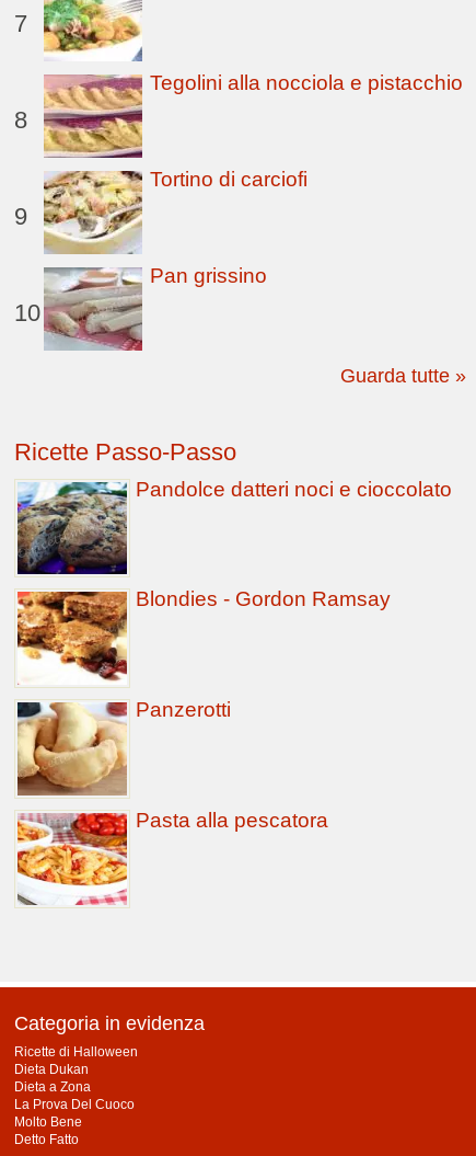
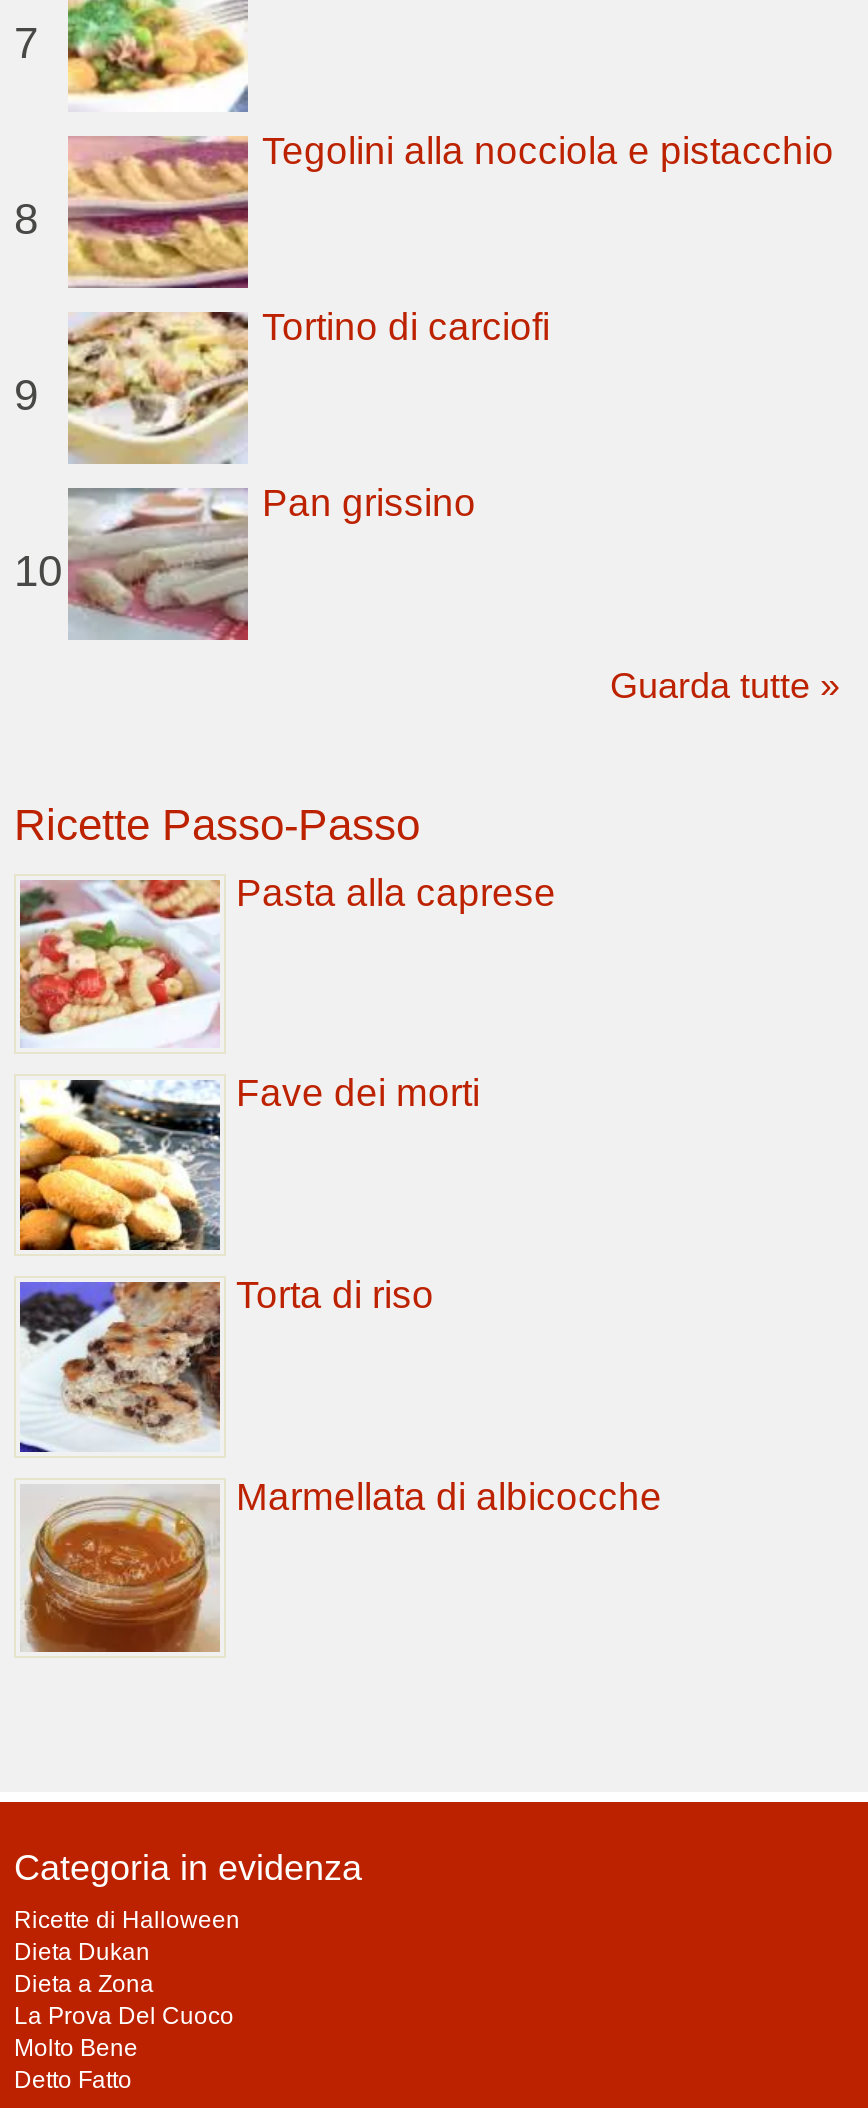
- [image]
- Pandolce datteri noci e cioccolato
+ [image]
+ Pasta alla caprese

- [image]
- Blondies - Gordon Ramsay
+ [image]
+ Fave dei morti

- [image]
- Panzerotti
+ [image]
+ Torta di riso

- [image]
- Pasta alla pescatora
+ [image]
+ Marmellata di albicocche
